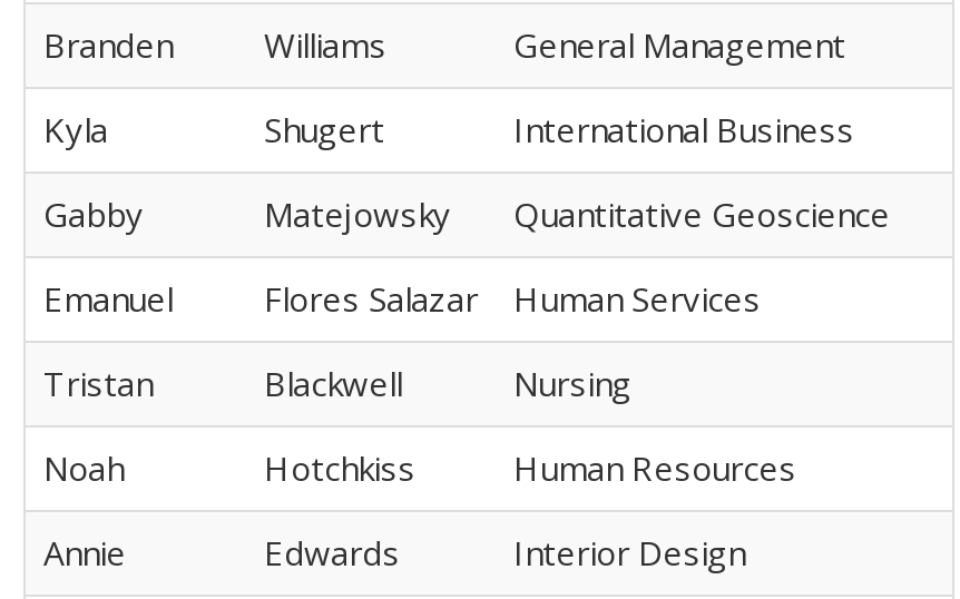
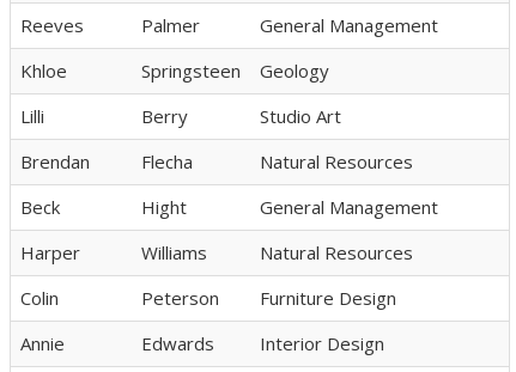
- Branden
- Williams
+ Reeves
+ Palmer

- Kyla
- Shugert
- International Business
- Gabby
- Matejowsky
- Quantitative Geoscience
- Emanuel
- Flores Salazar
- Human Services
- Tristan
- Blackwell
- Nursing
- Noah
- Hotchkiss
- Human Resources
+ Khloe
+ Springsteen
+ Geology
+ Lilli
+ Berry
+ Studio Art
+ Brendan
+ Flecha
+ Natural Resources
+ Beck
+ Hight
+ General Management
+ Harper
+ Williams
+ Natural Resources
+ Colin
+ Peterson
+ Furniture Design
